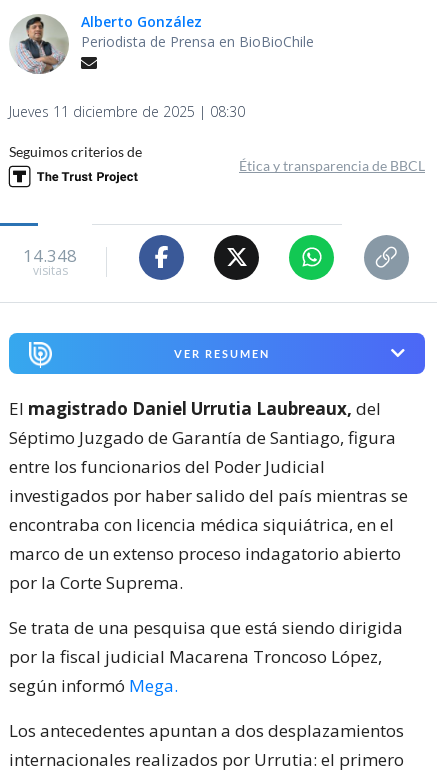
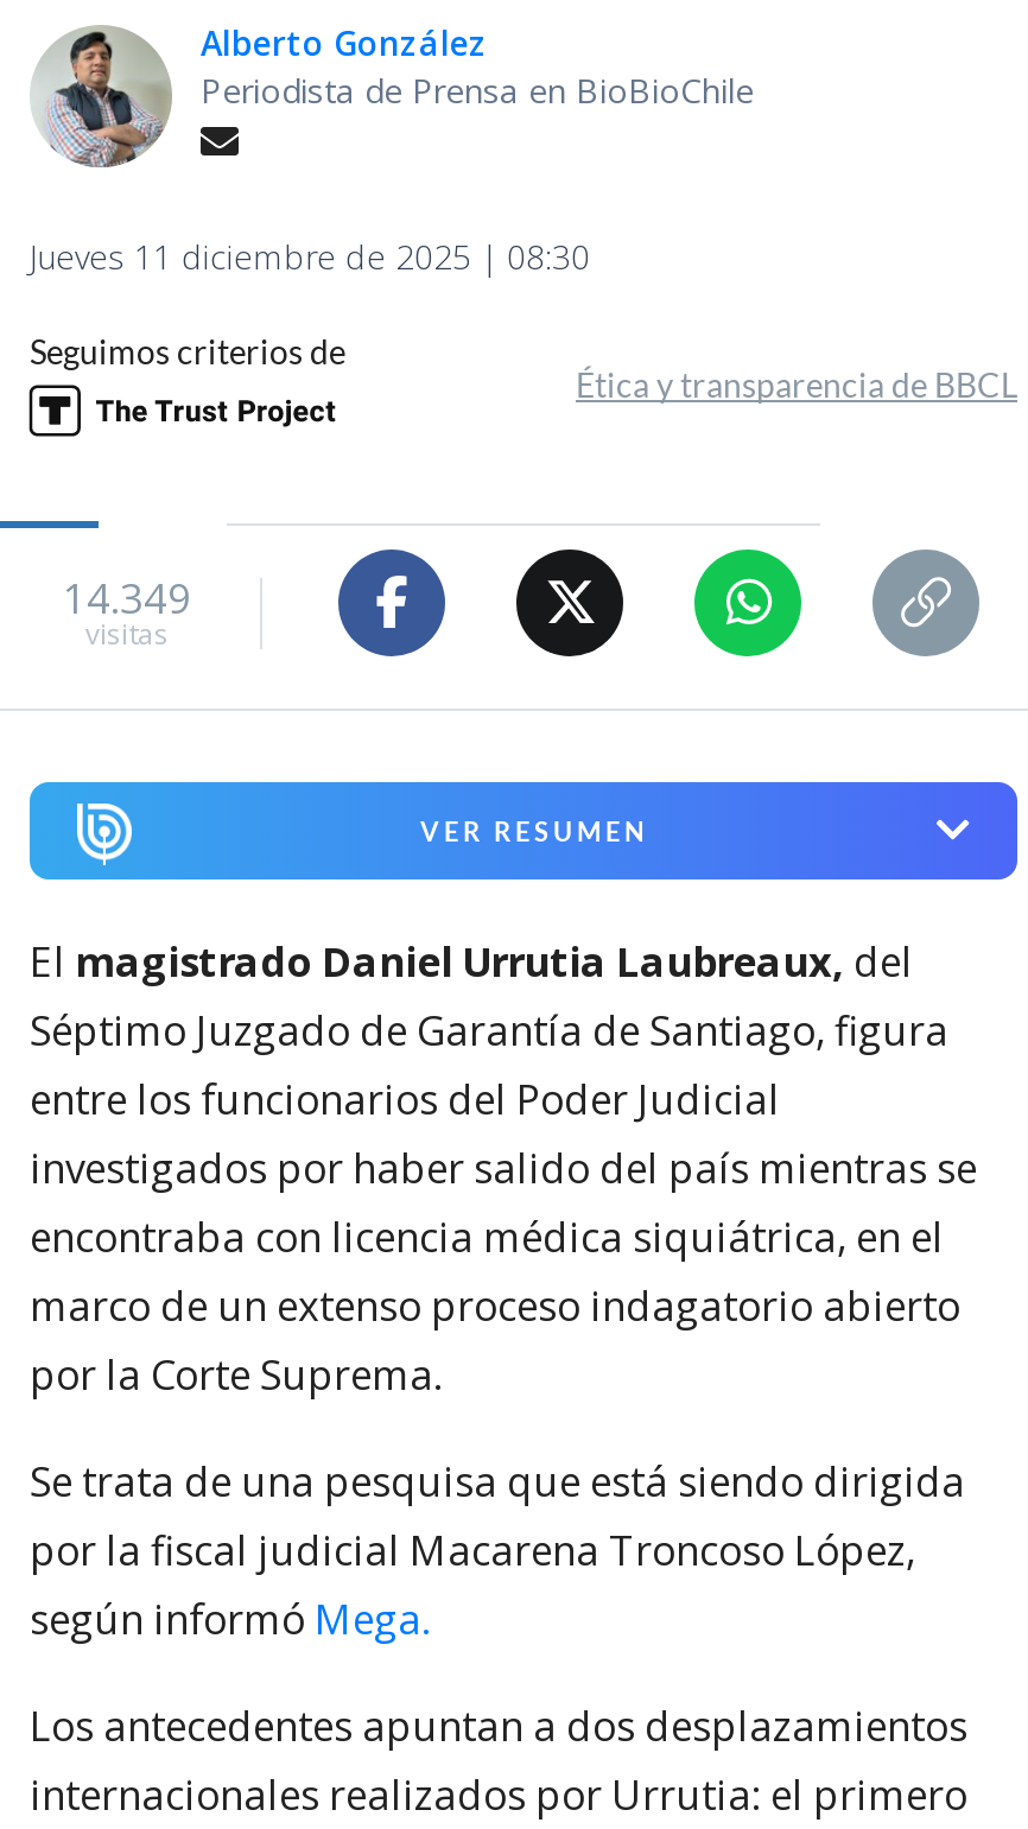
- 14.348
+ 14.349
